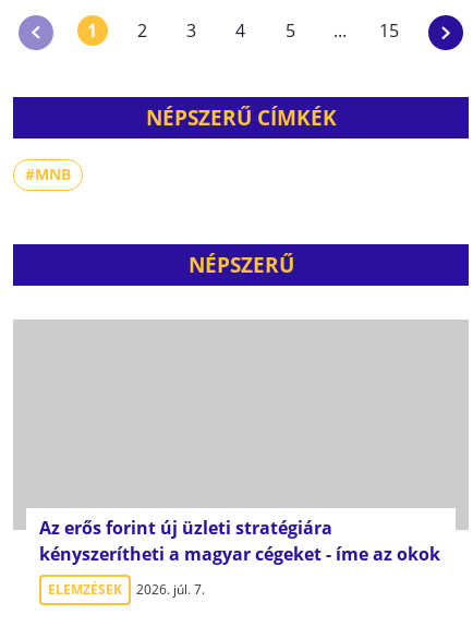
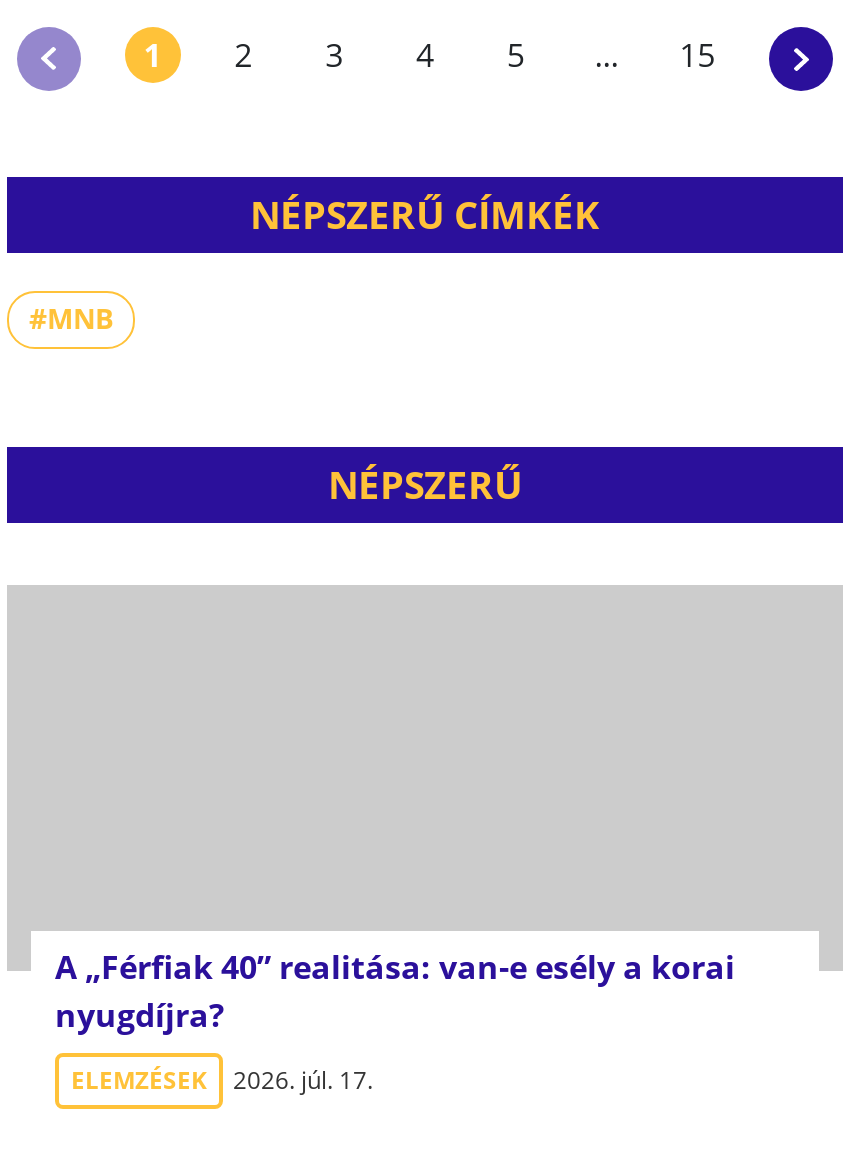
- Az erős forint új üzleti stratégiára
- kényszerítheti a magyar cégeket - íme az okok
+ A „Férfiak 40” realitása: van-e esély a korai
+ nyugdíjra?

- ELEMZÉSEK 2026. júl. 7.
+ ELEMZÉSEK 2026. júl. 17.
